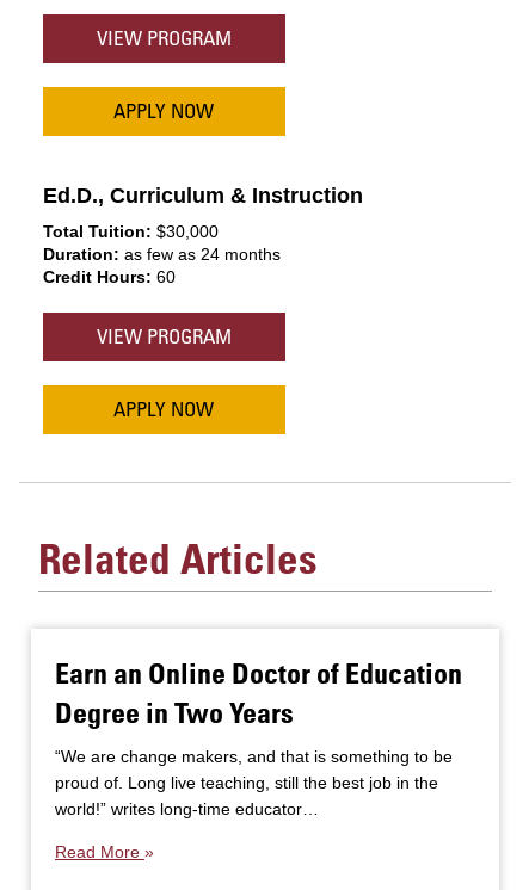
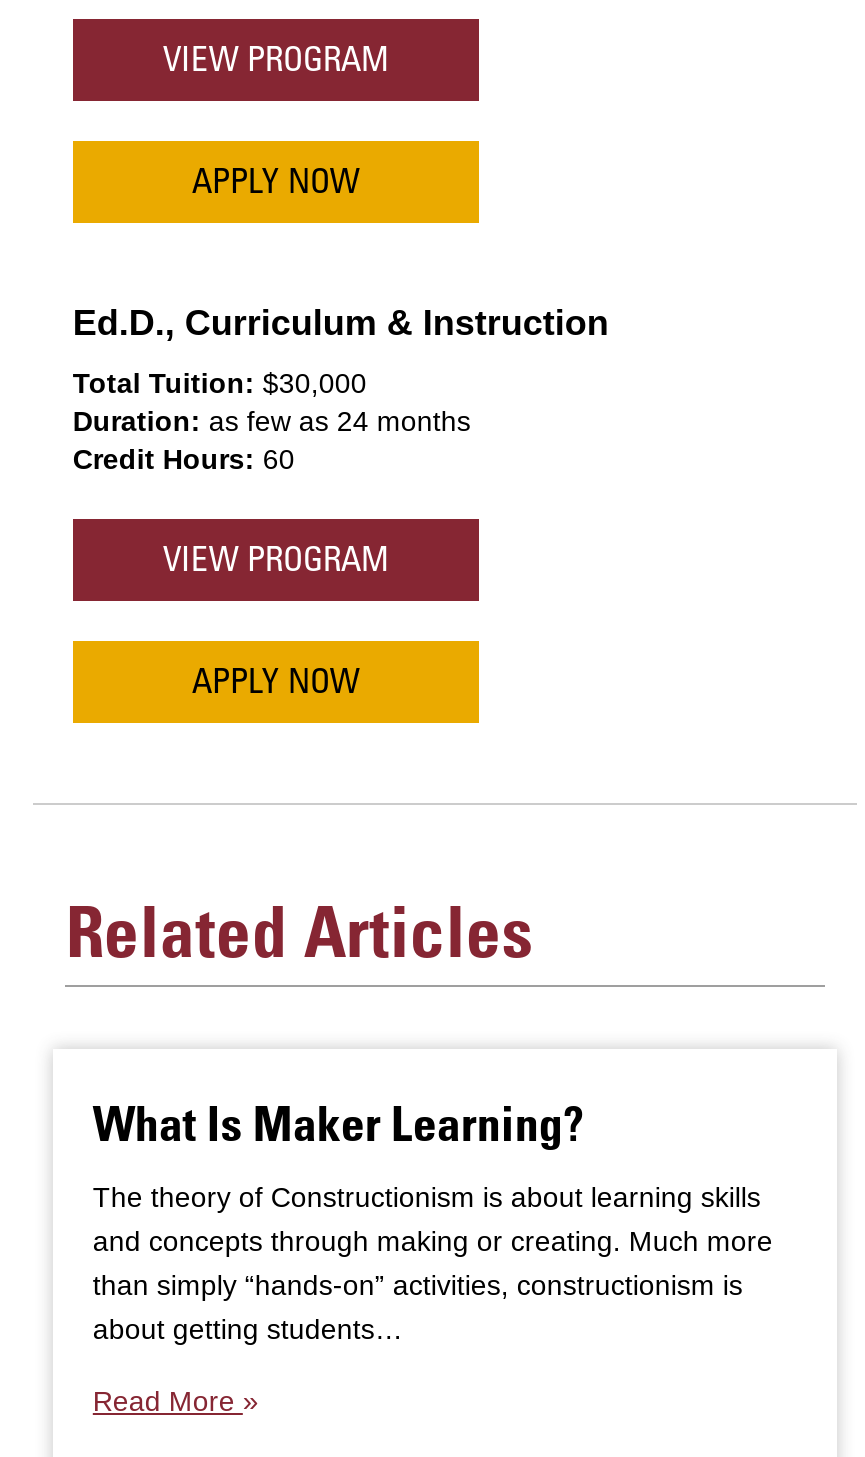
- Earn an Online Doctor of Education
- Degree in Two Years
+ What Is Maker Learning?

- “We are change makers, and that is something to be
- proud of. Long live teaching, still the best job in the
- world!” writes long-time educator…
+ The theory of Constructionism is about learning skills
+ and concepts through making or creating. Much more
+ than simply “hands-on” activities, constructionism is
+ about getting students…
